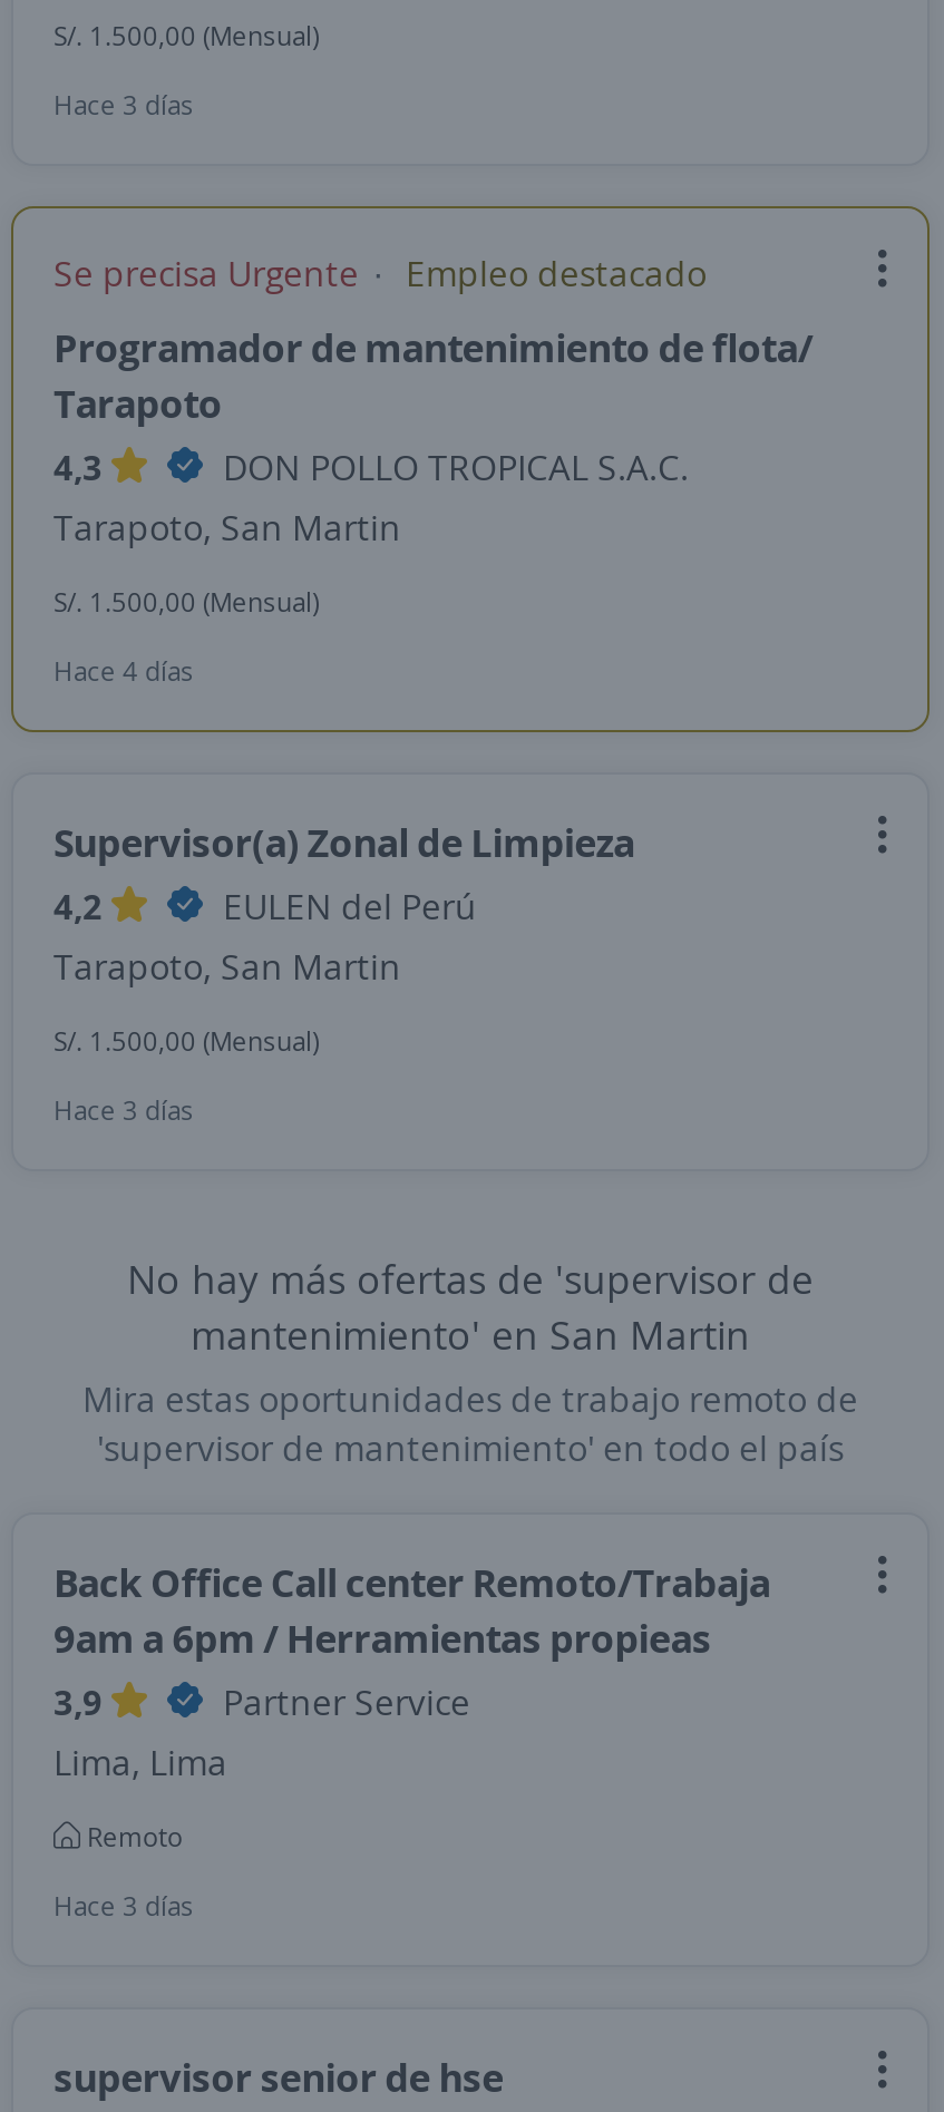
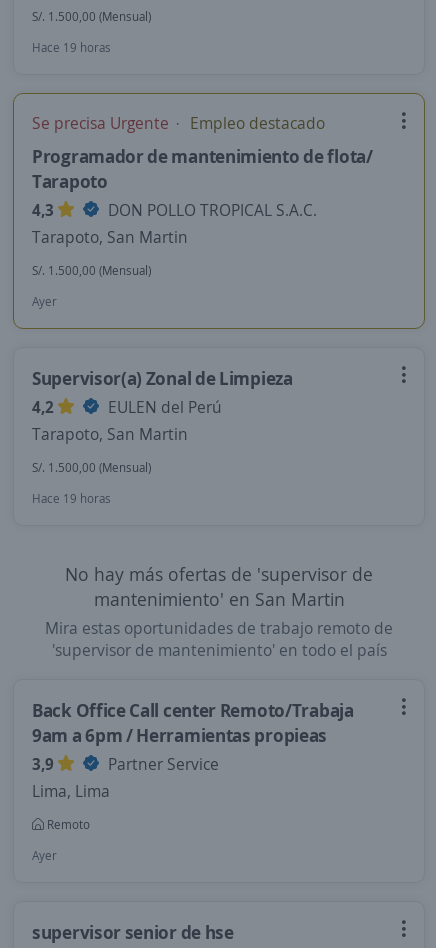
- Hace 3 días
+ Hace 19 horas

- Hace 4 días
+ Ayer

- Hace 3 días
+ Hace 19 horas

- Hace 3 días
+ Ayer
